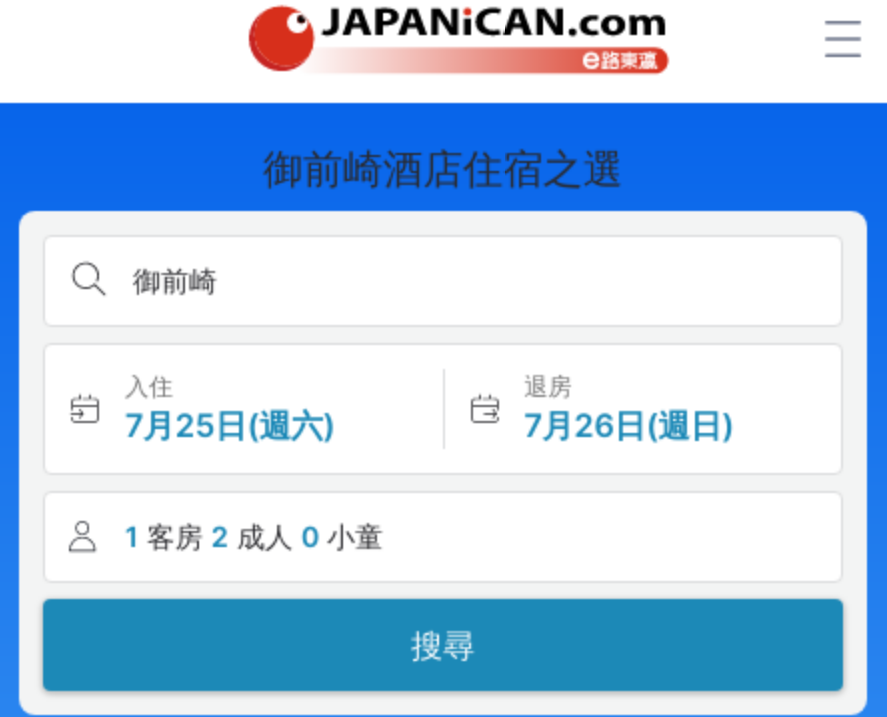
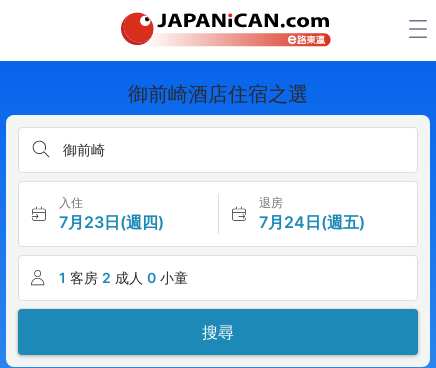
- 7月25日(週六)
+ 7月23日(週四)

- 7月26日(週日)
+ 7月24日(週五)
